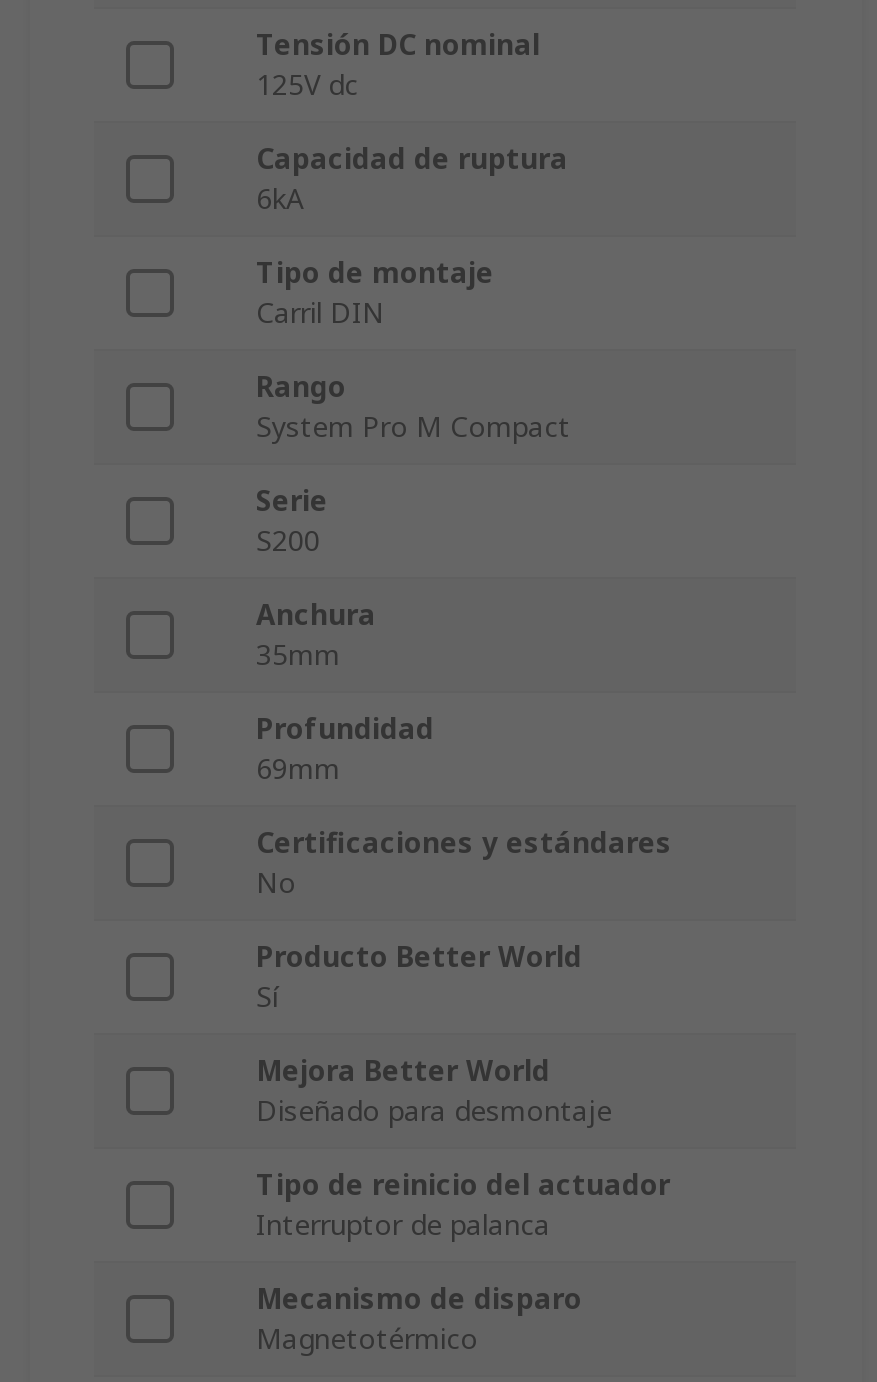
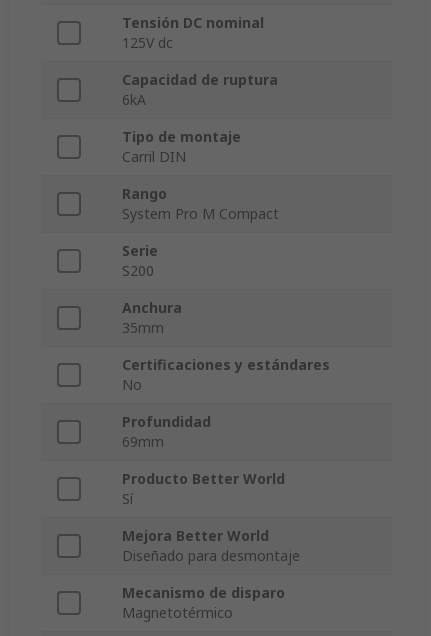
moved down: Profundidad | 69mm

- Tipo de reinicio del actuador
- Interruptor de palanca
